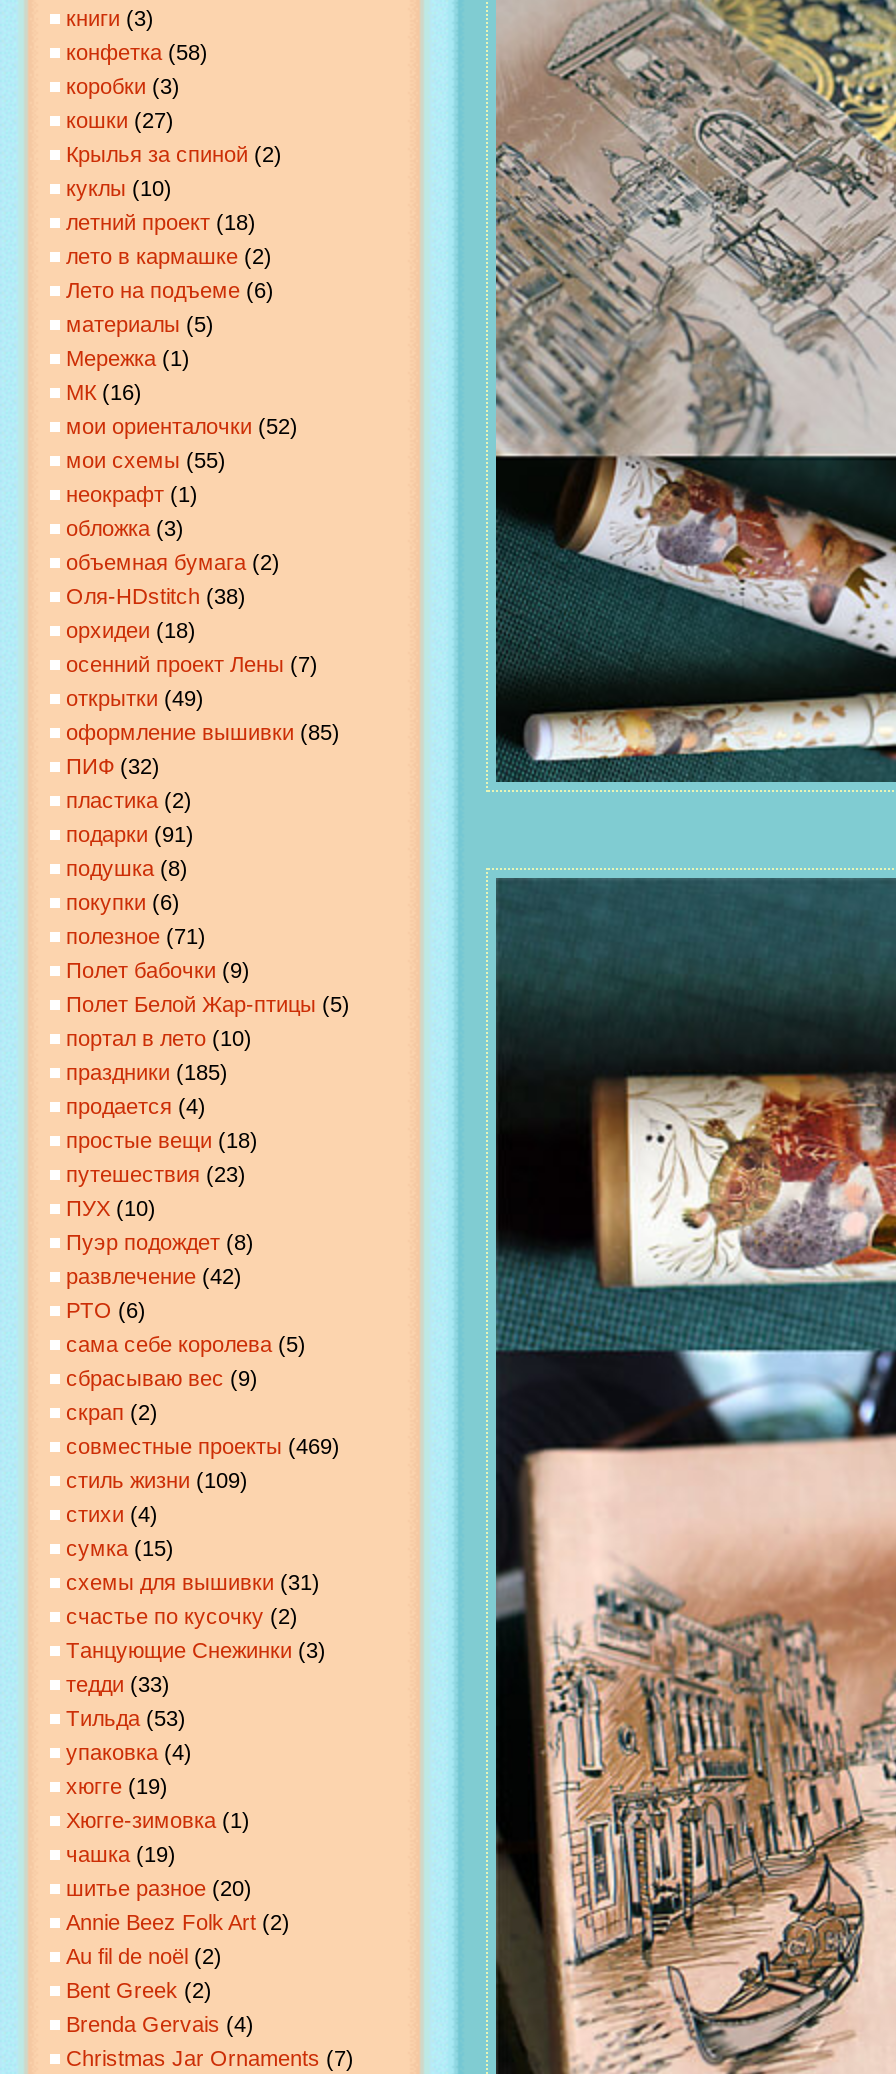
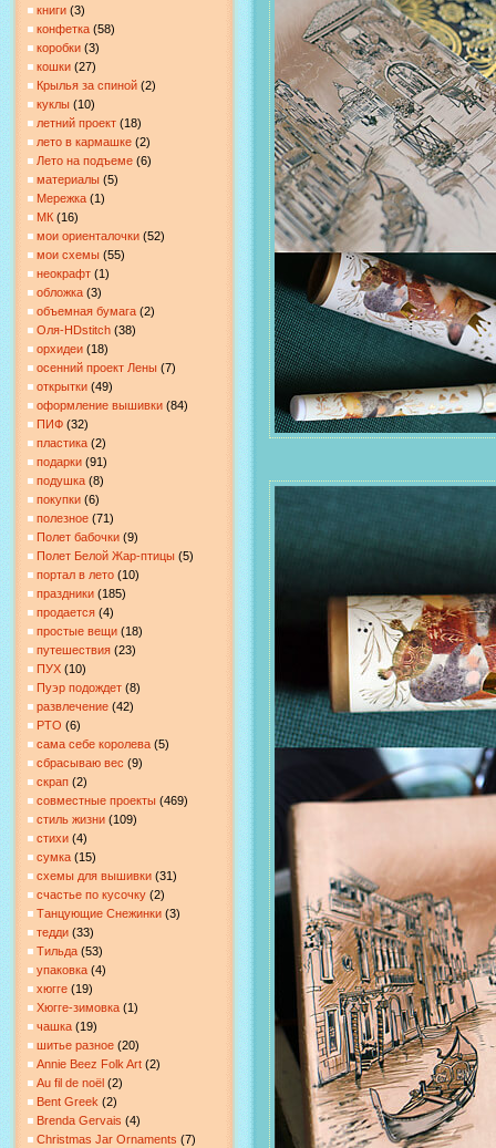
- оформление вышивки (85)
+ оформление вышивки (84)
